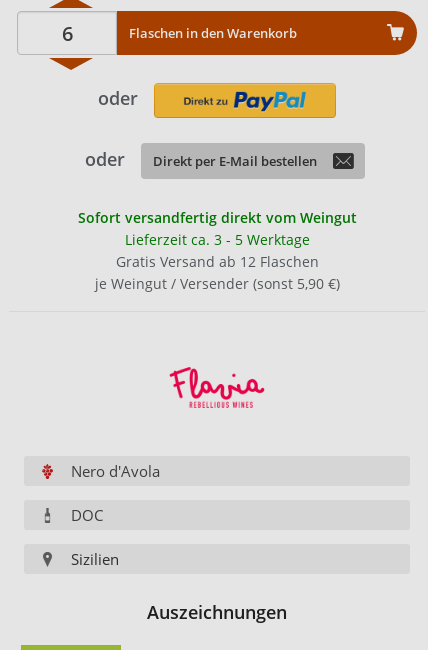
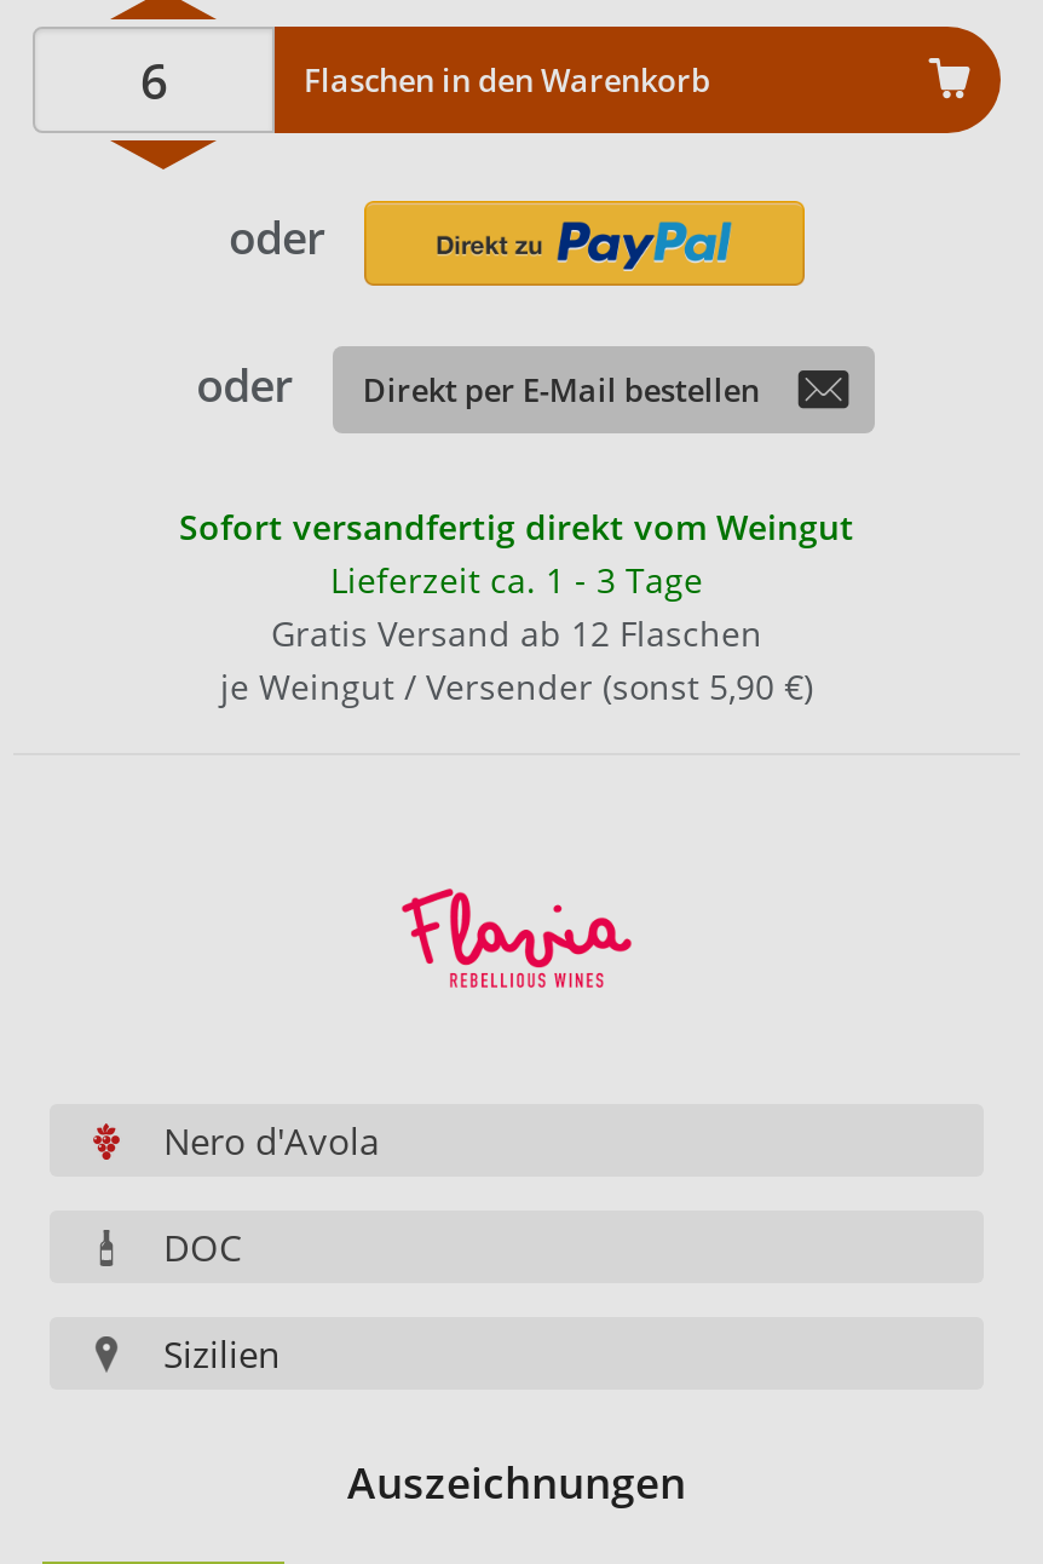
- Lieferzeit ca. 3 - 5 Werktage
+ Lieferzeit ca. 1 - 3 Tage
